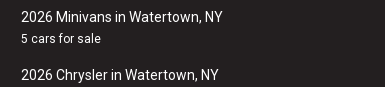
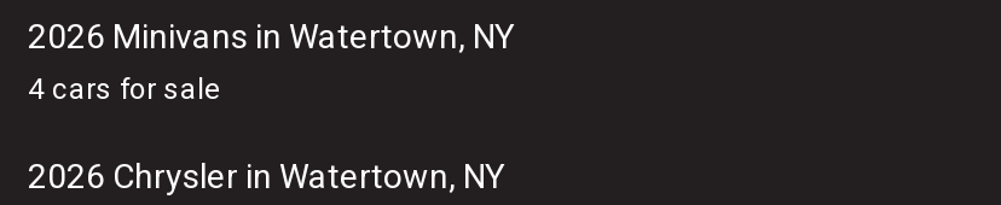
- 5 cars for sale
+ 4 cars for sale
